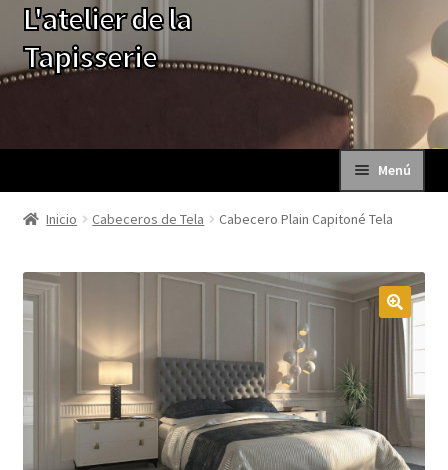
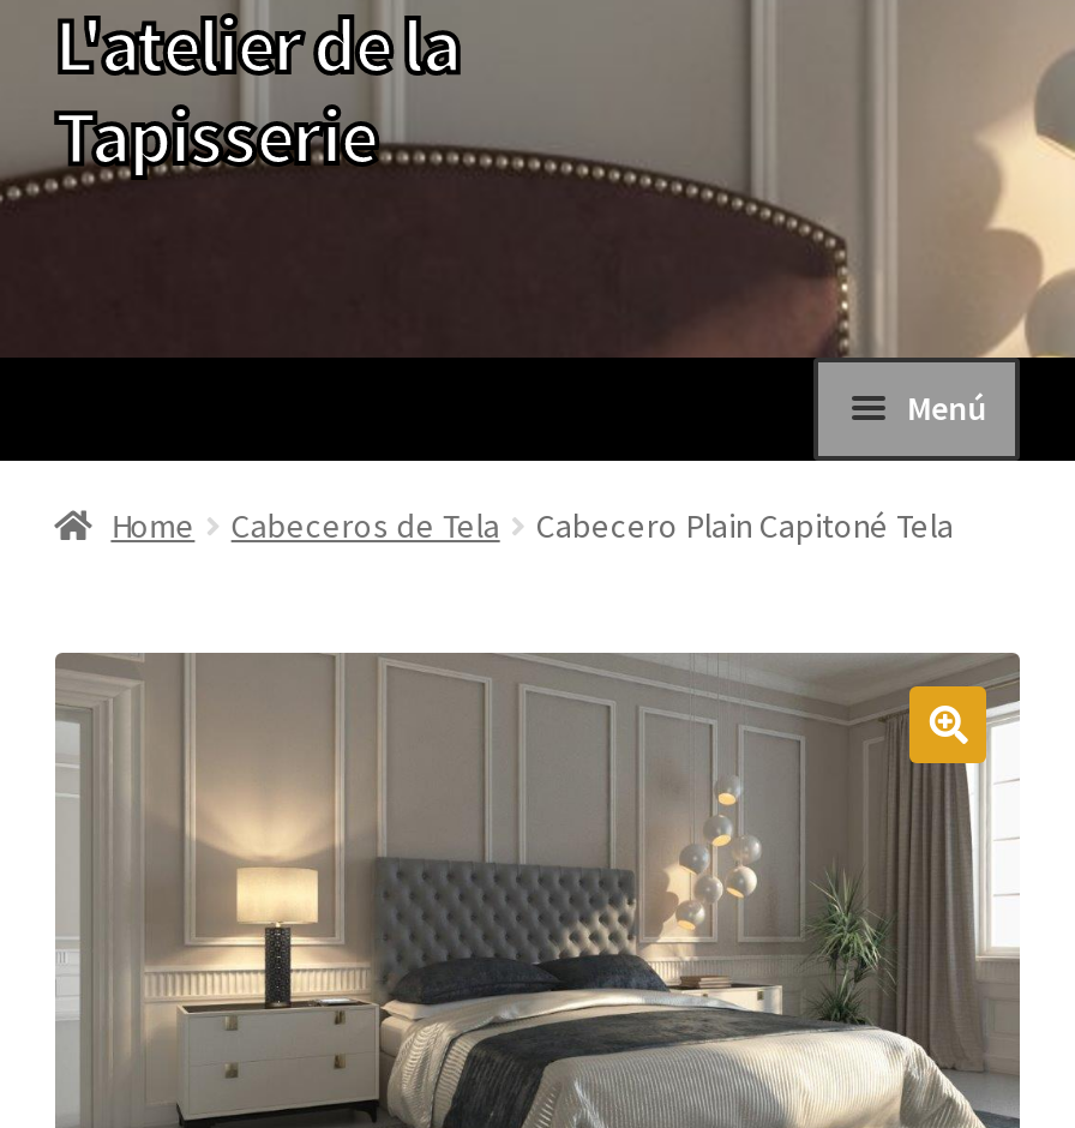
- Inicio
+ Home
